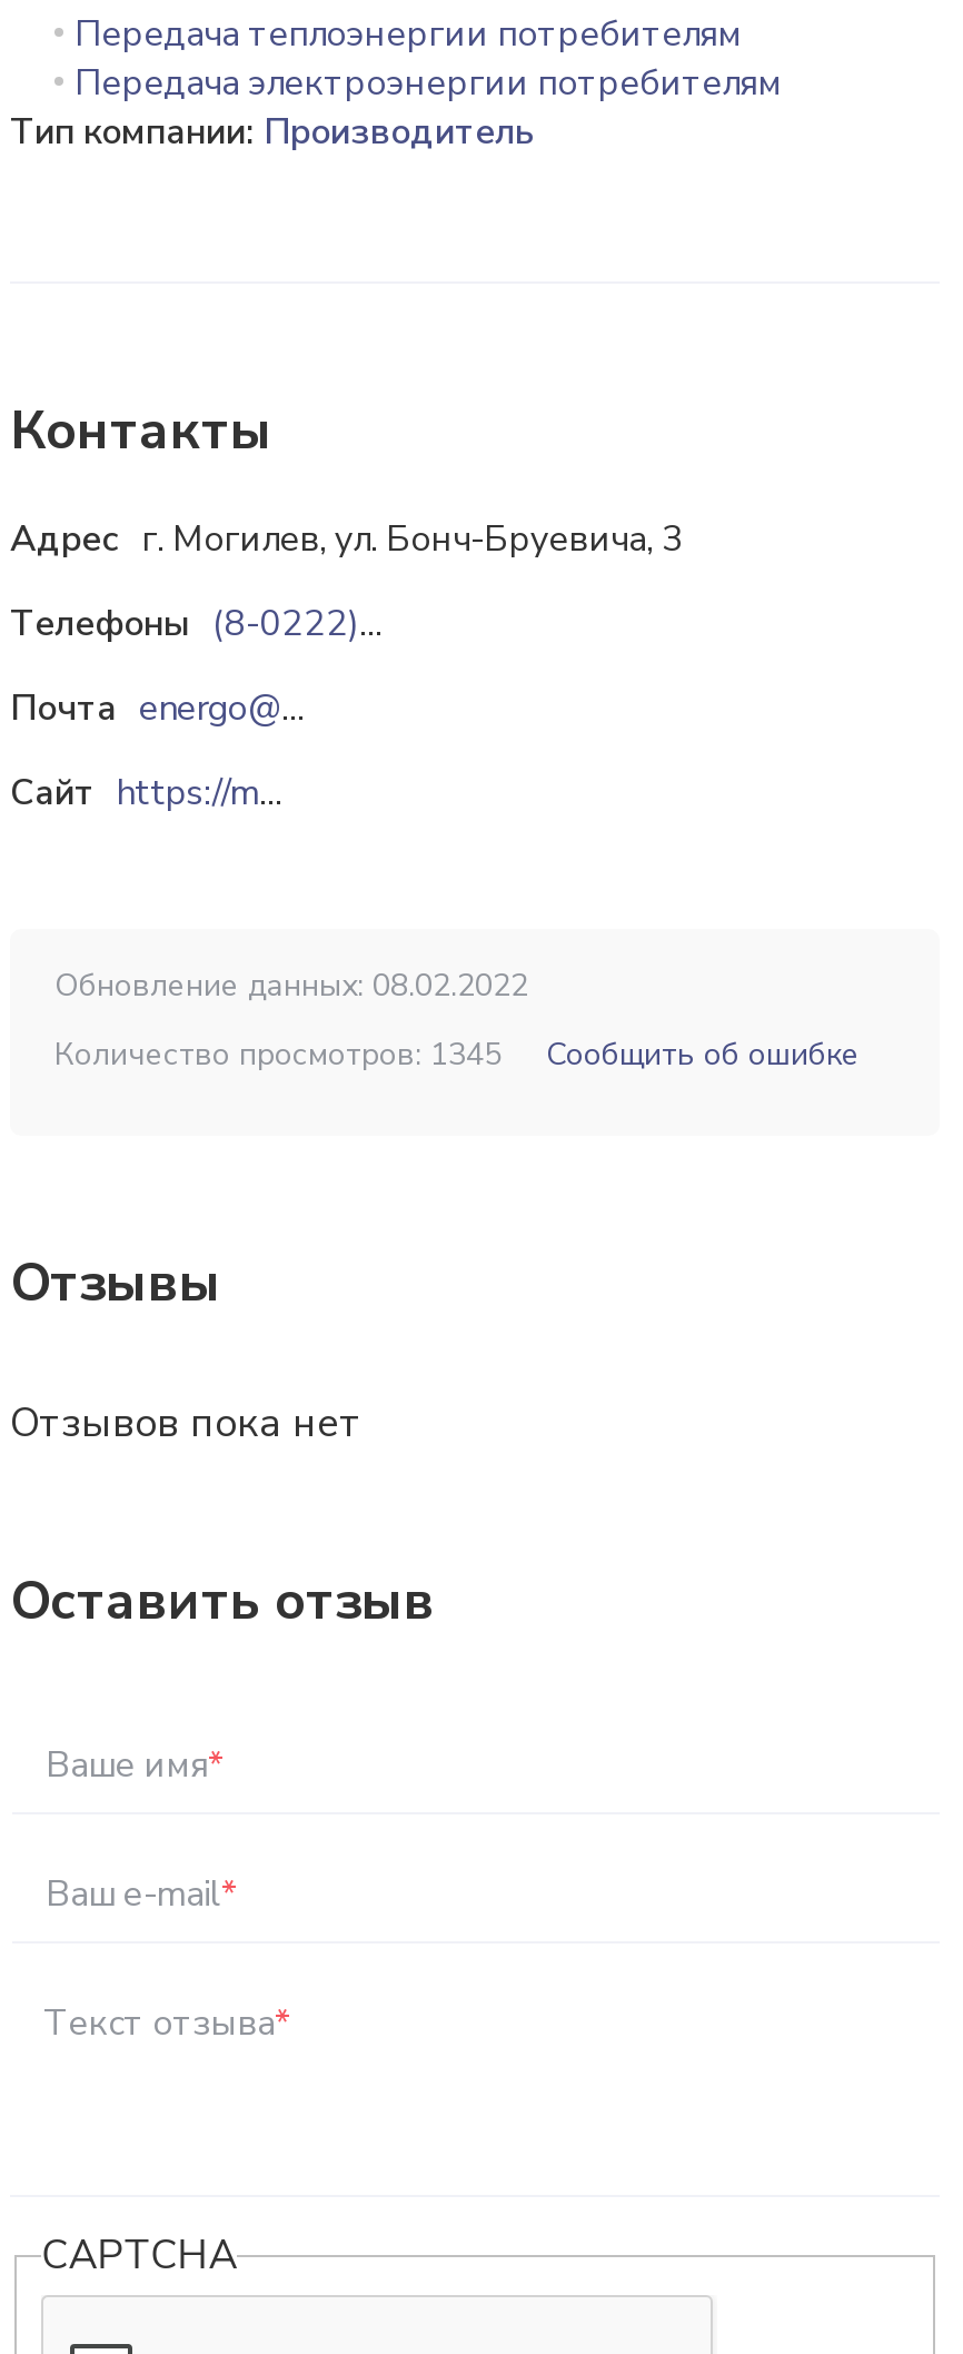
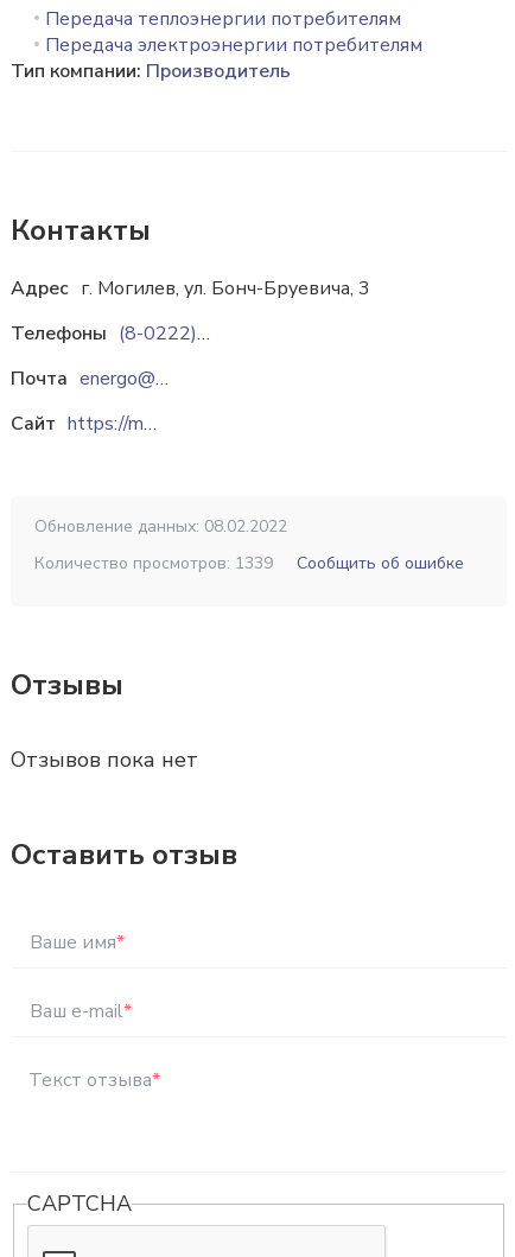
- Количество просмотров: 1345
+ Количество просмотров: 1339
